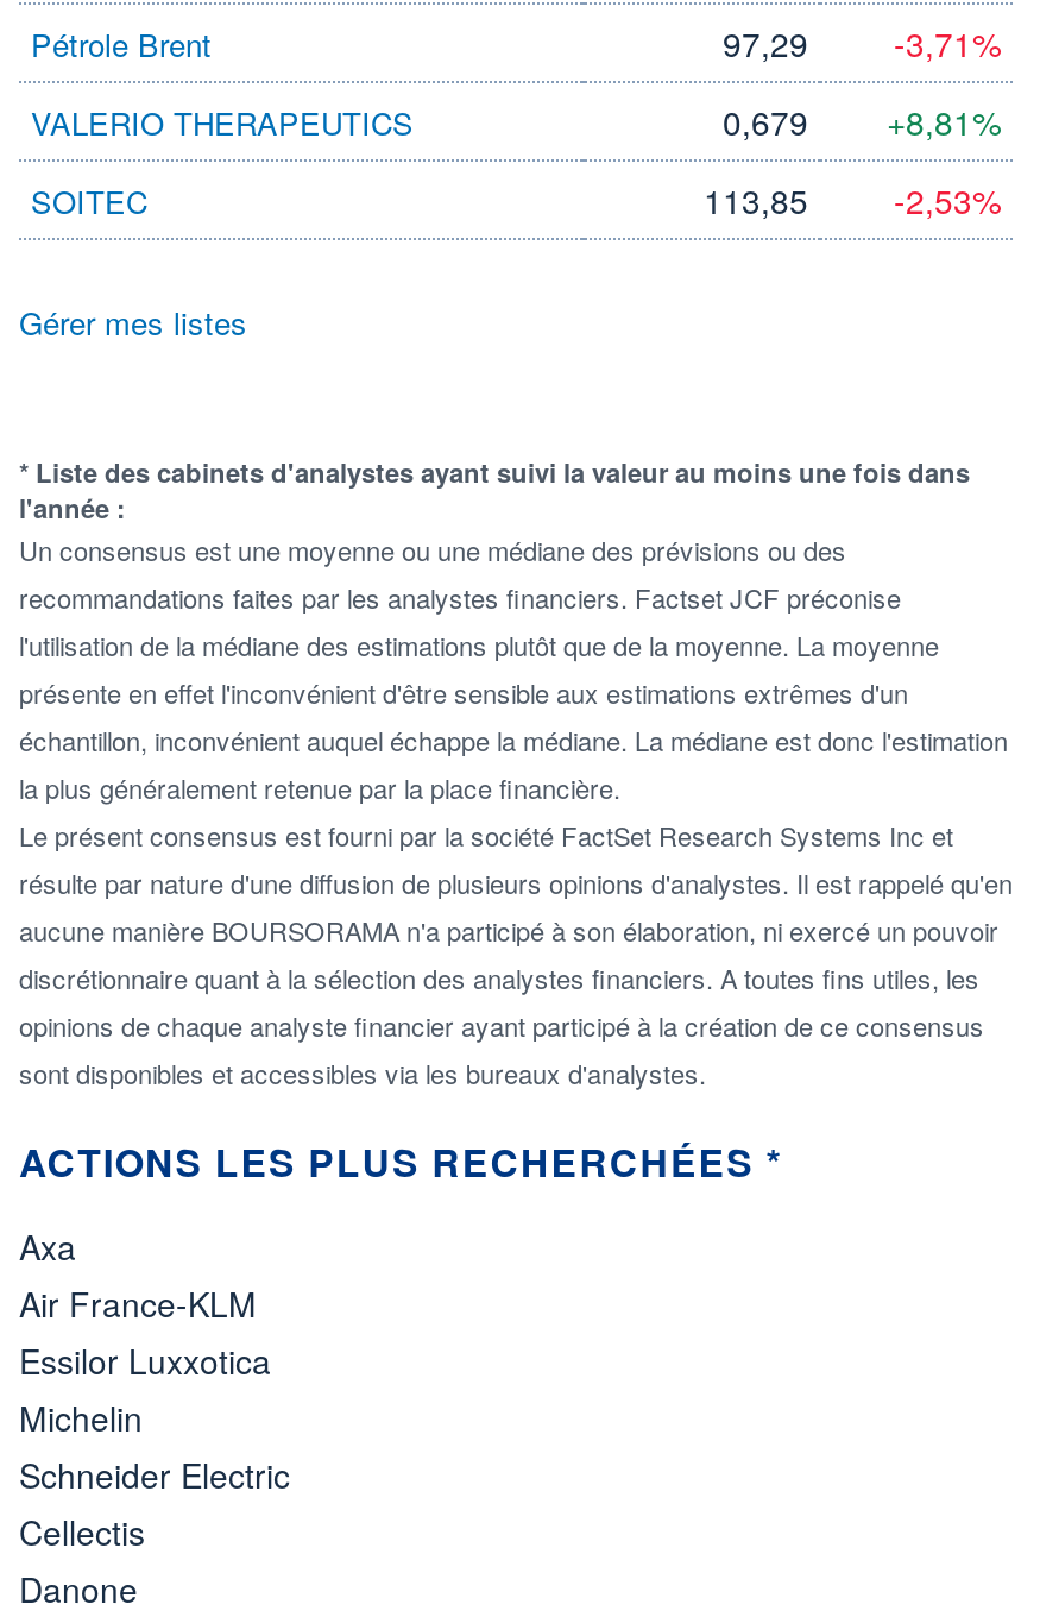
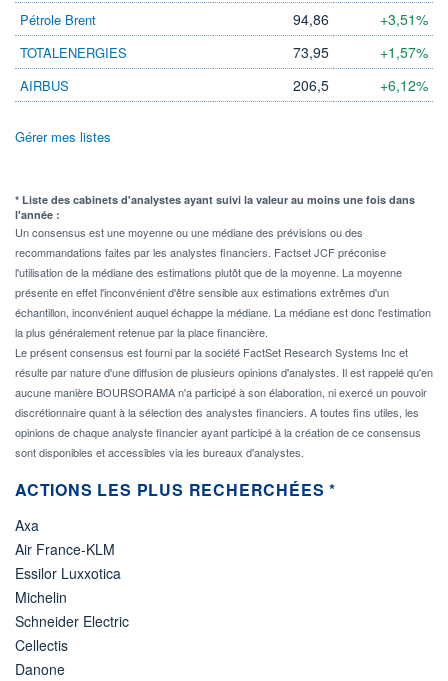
- 97,29
- -3,71%
+ 94,86
+ +3,51%

- VALERIO THERAPEUTICS
- 0,679
- +8,81%
+ TOTALENERGIES
+ 73,95
+ +1,57%

- SOITEC
- 113,85
- -2,53%
+ AIRBUS
+ 206,5
+ +6,12%
